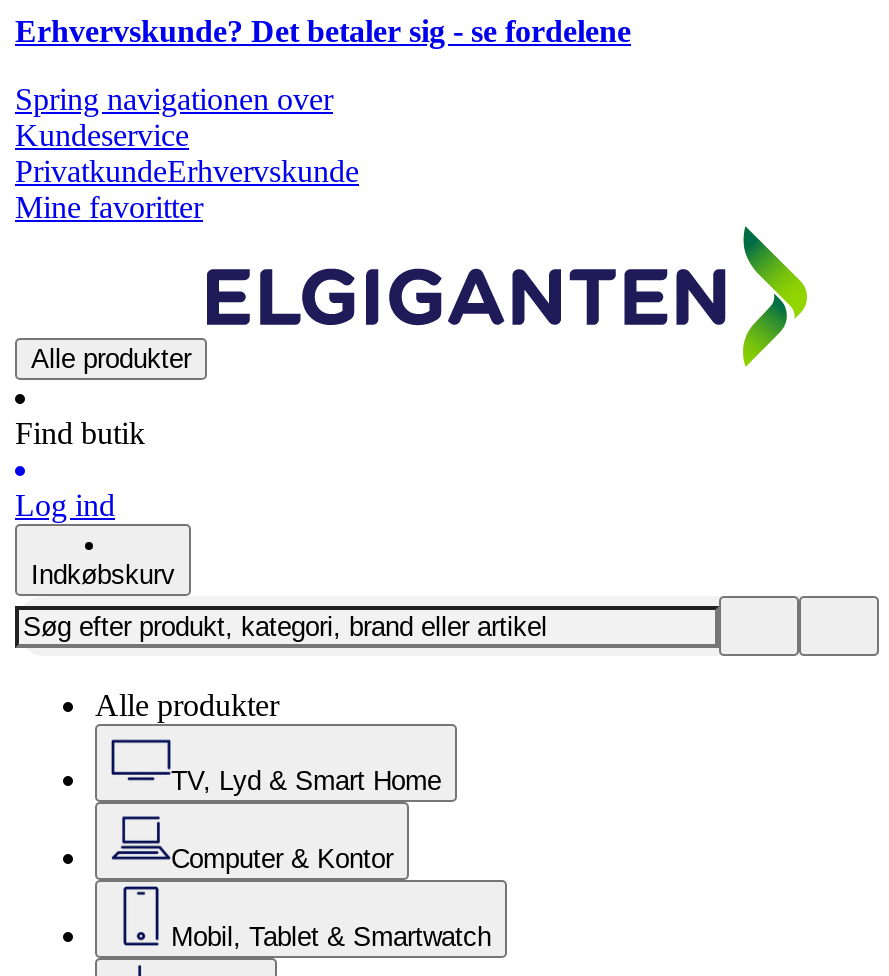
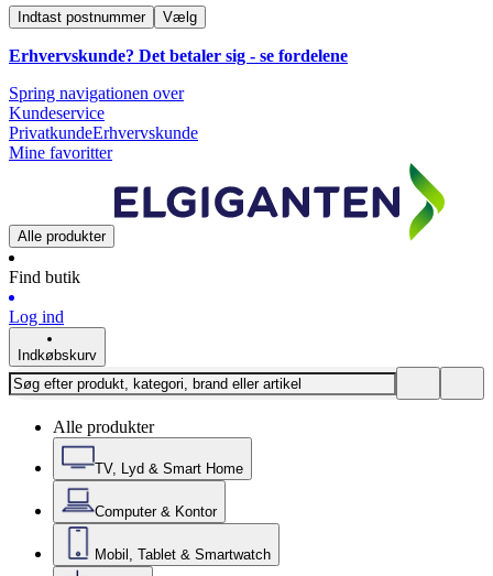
+ Indtast postnummer
+ Vælg
